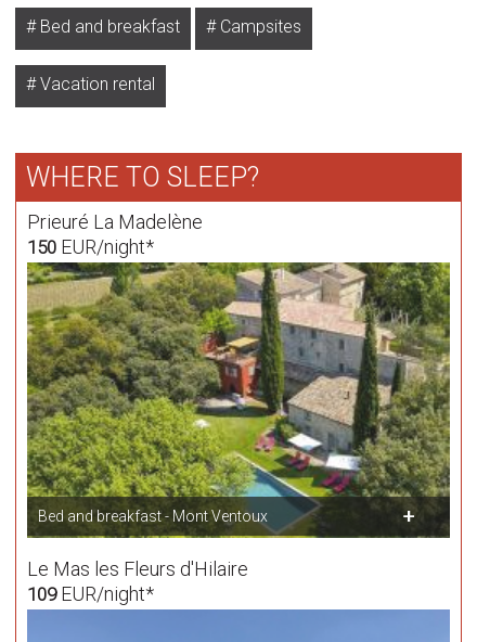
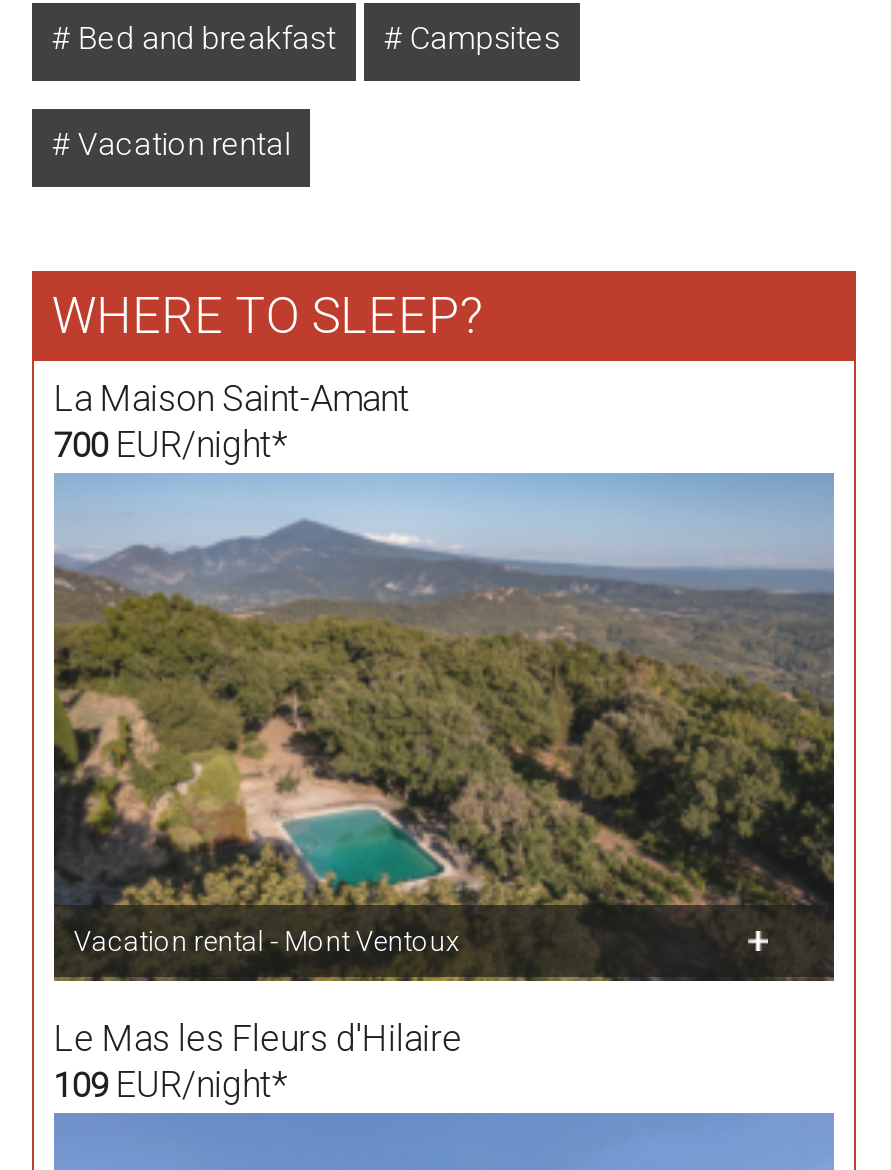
- Prieuré La Madelène
- 150 EUR/night*
+ La Maison Saint-Amant
+ 700 EUR/night*

- [image]
- Bed and breakfast - Mont Ventoux
+ [image]
+ Vacation rental - Mont Ventoux
